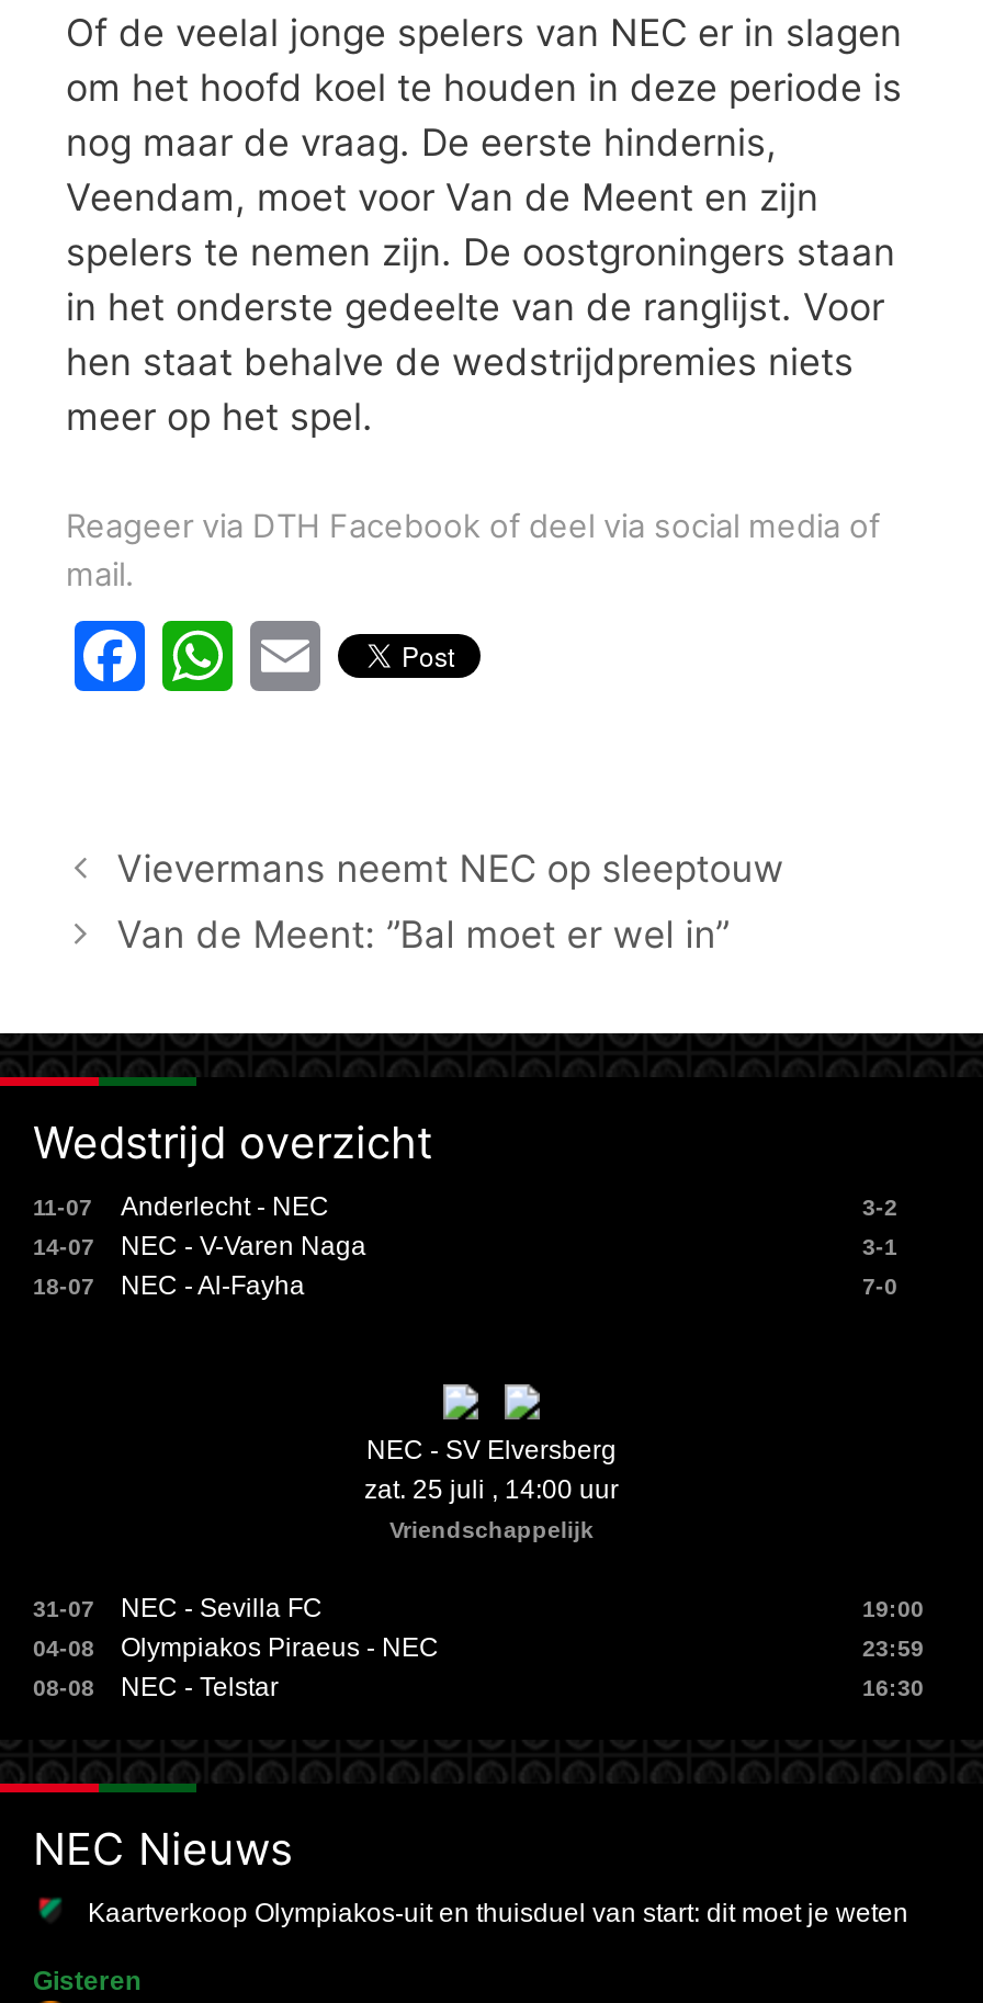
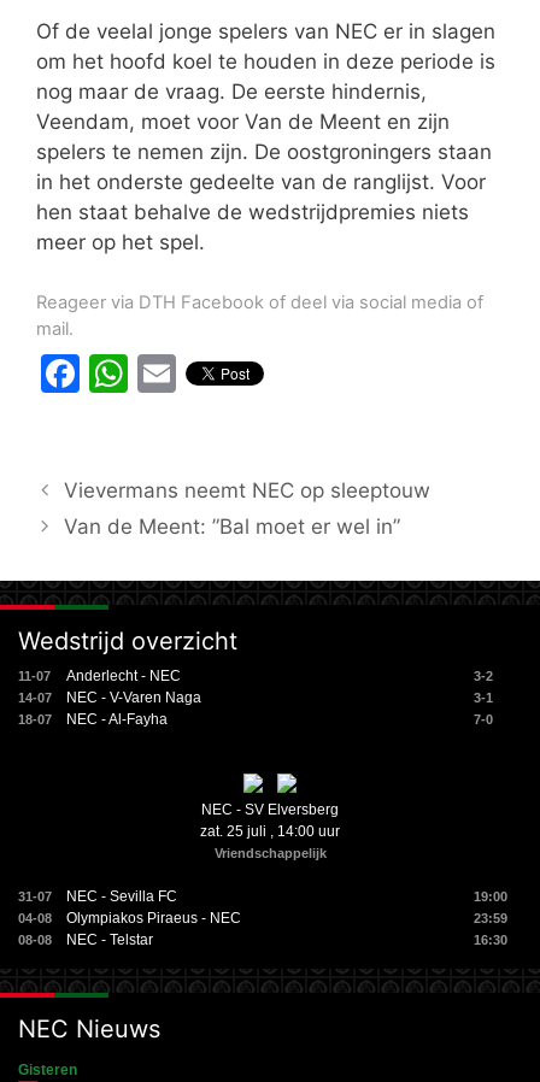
- Kaartverkoop Olympiakos-uit en thuisduel van start: dit moet je weten
